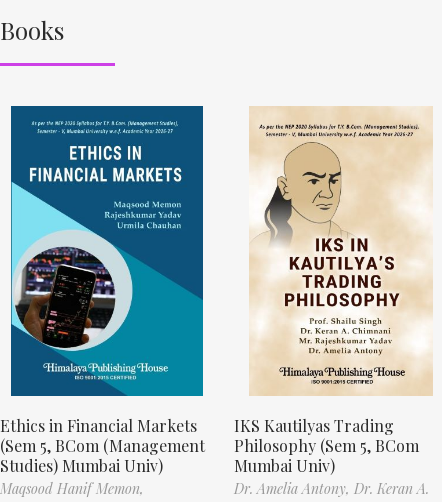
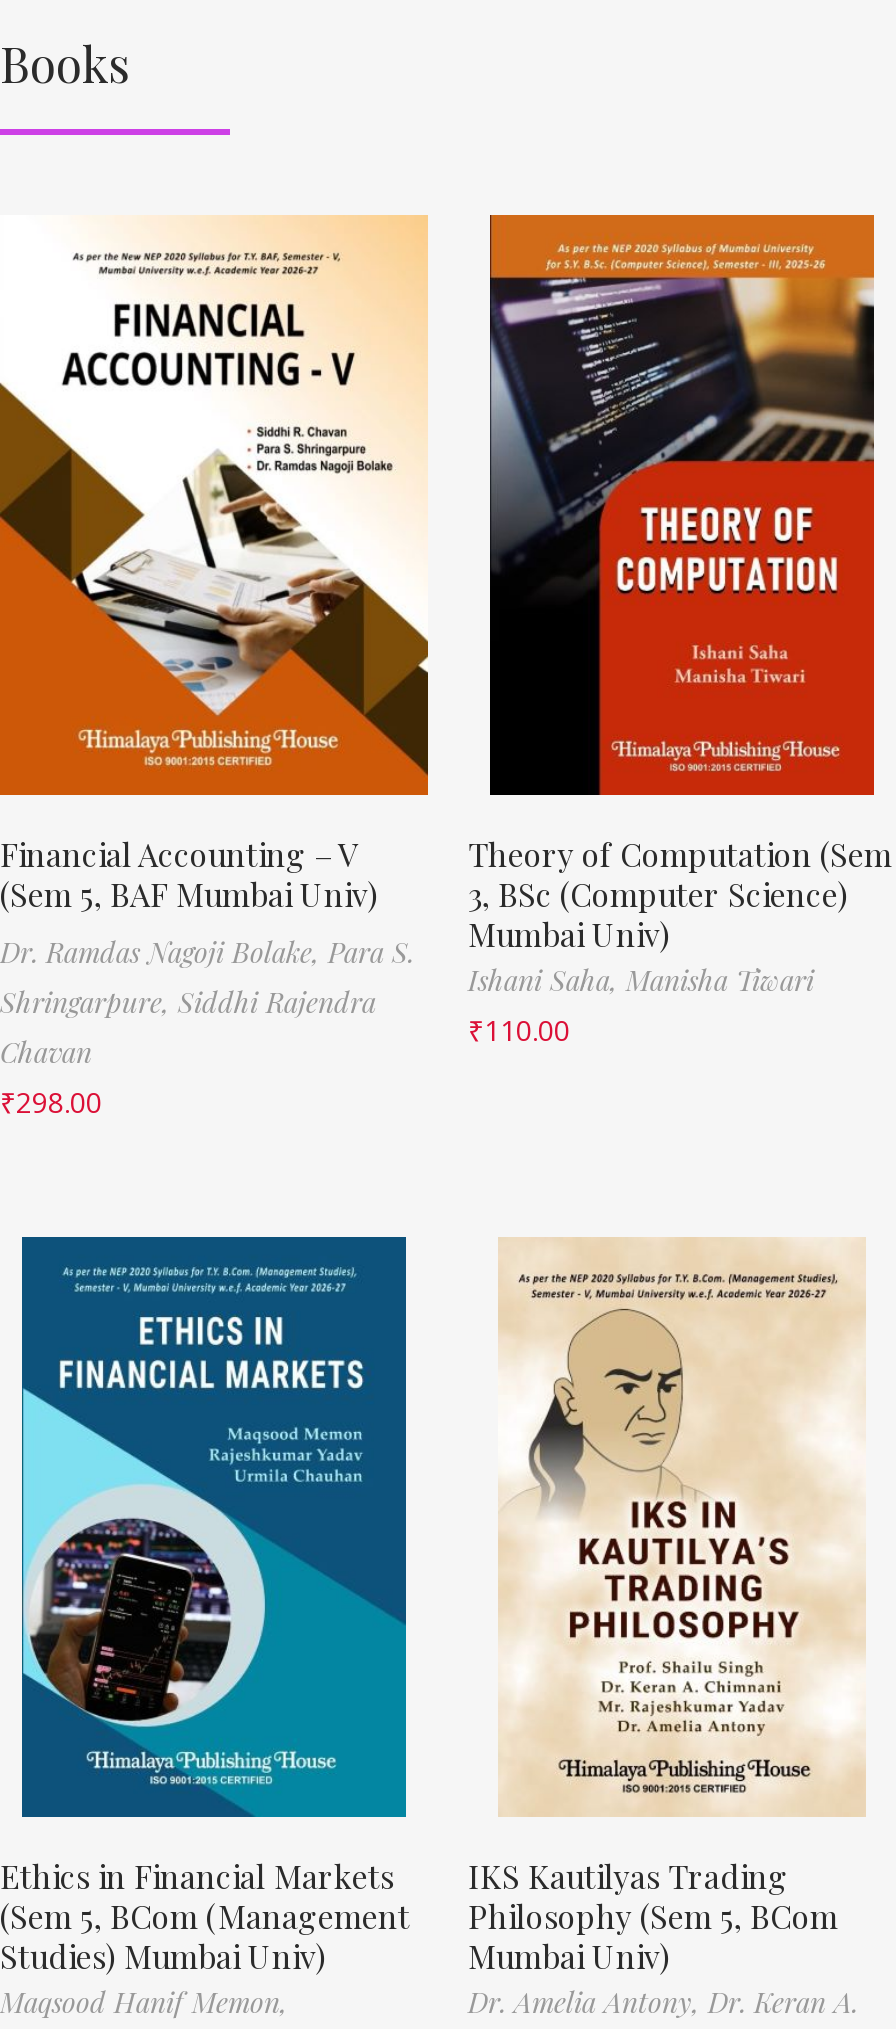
+ [image]
+ Financial Accounting – V
+ (Sem 5, BAF Mumbai Univ)
+ Dr. Ramdas Nagoji Bolake, Para S.
+ Shringarpure, Siddhi Rajendra
+ Chavan
+ ₹298.00

+ [image]
+ Theory of Computation (Sem
+ 3, BSc (Computer Science)
+ Mumbai Univ)
+ Ishani Saha, Manisha Tiwari
+ ₹110.00
